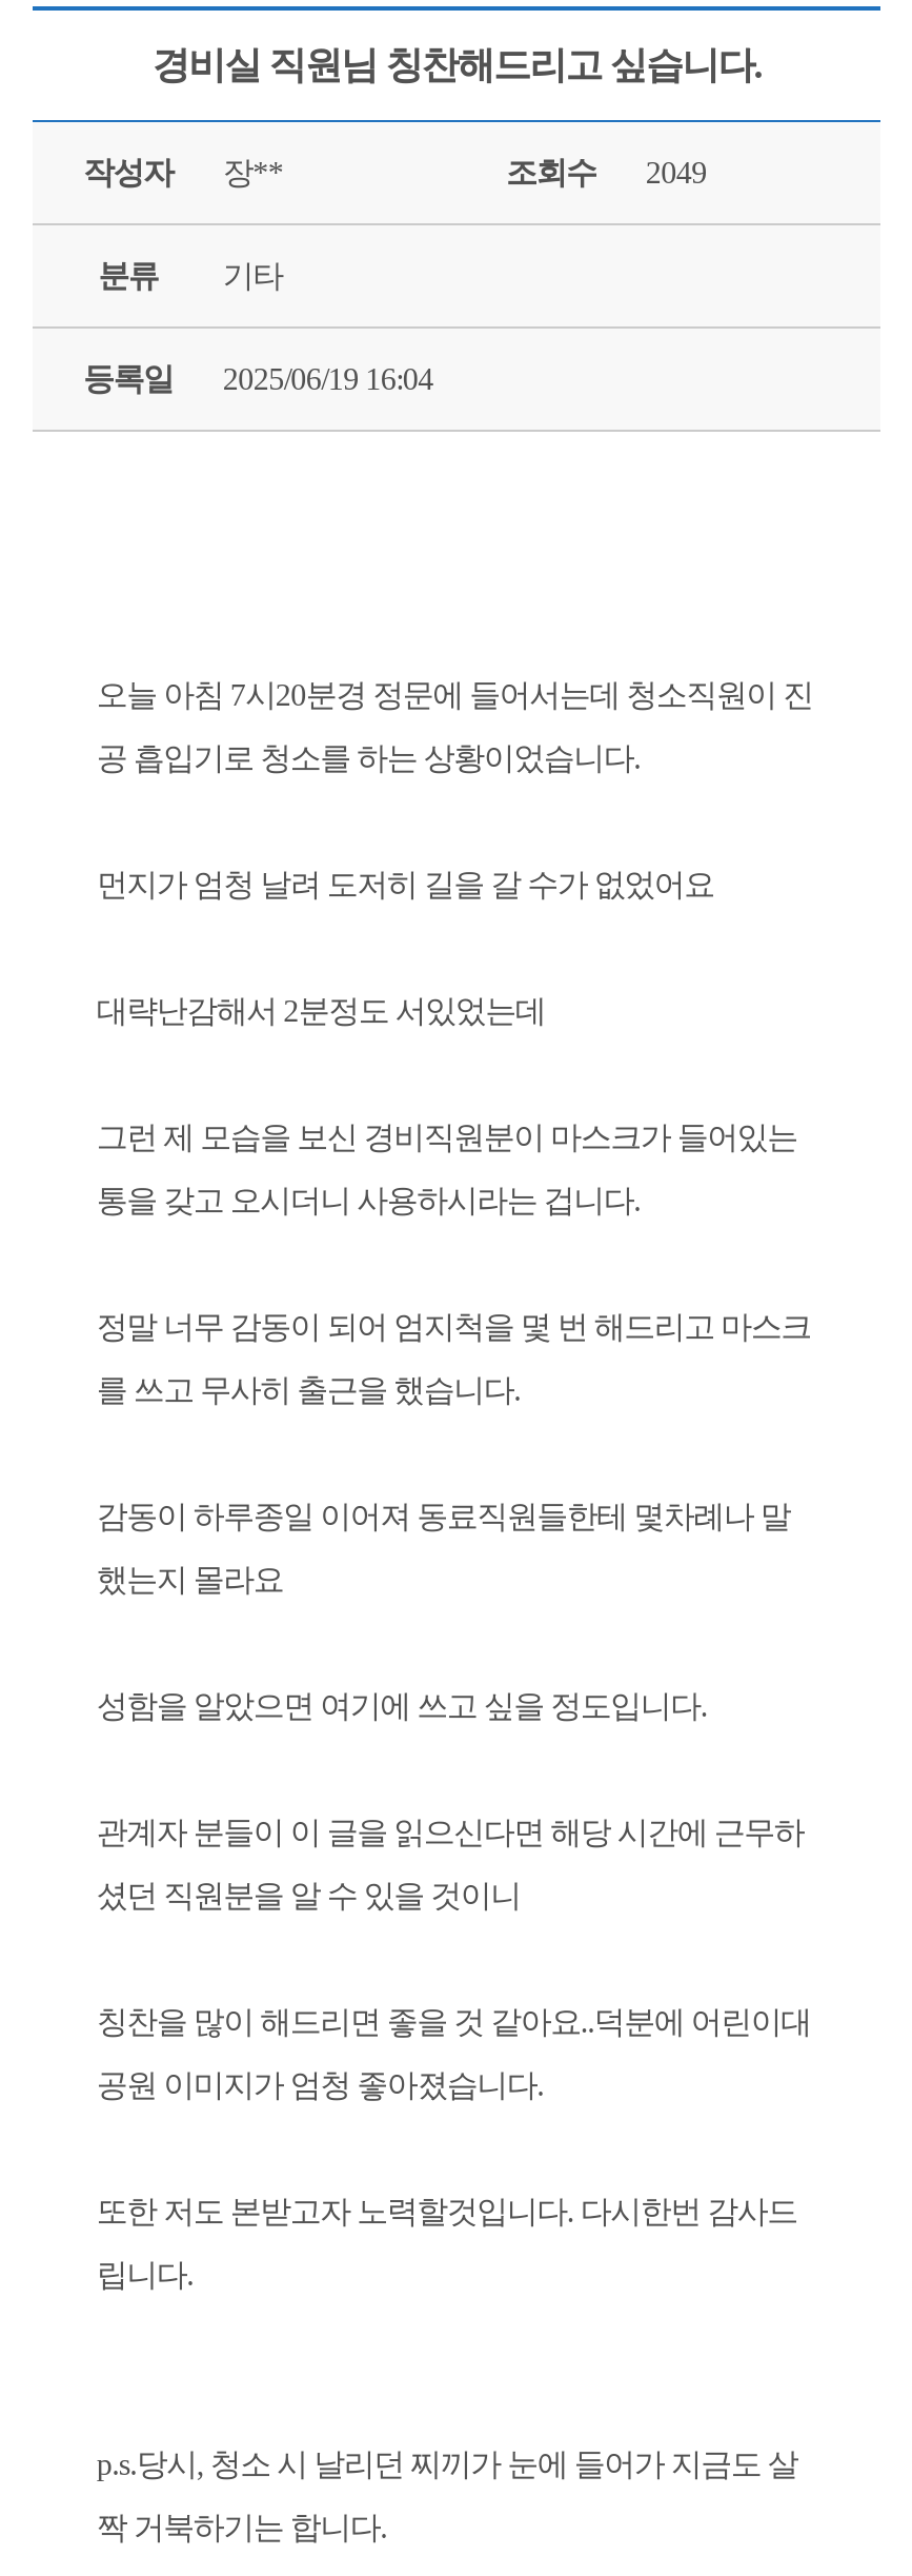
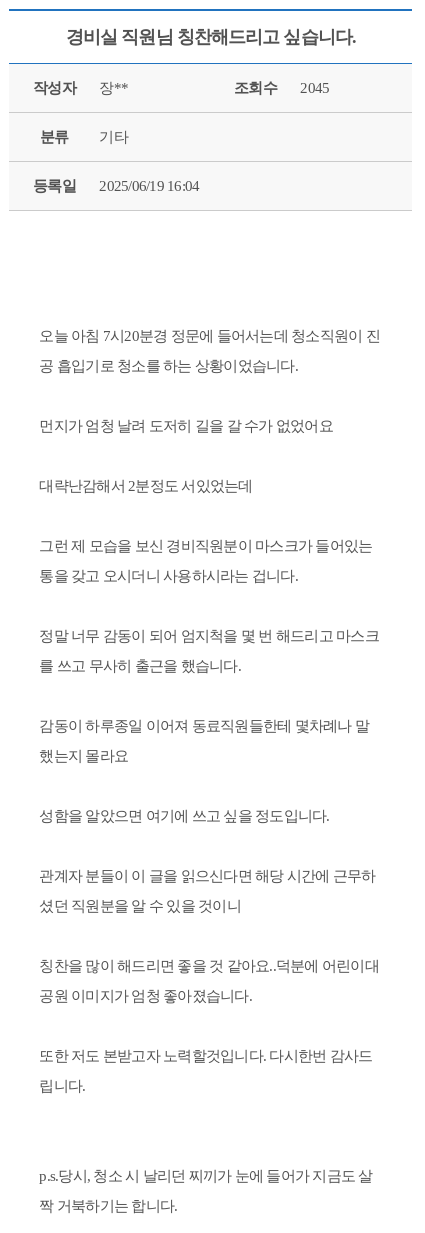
- 조회수 2049
+ 조회수 2045
